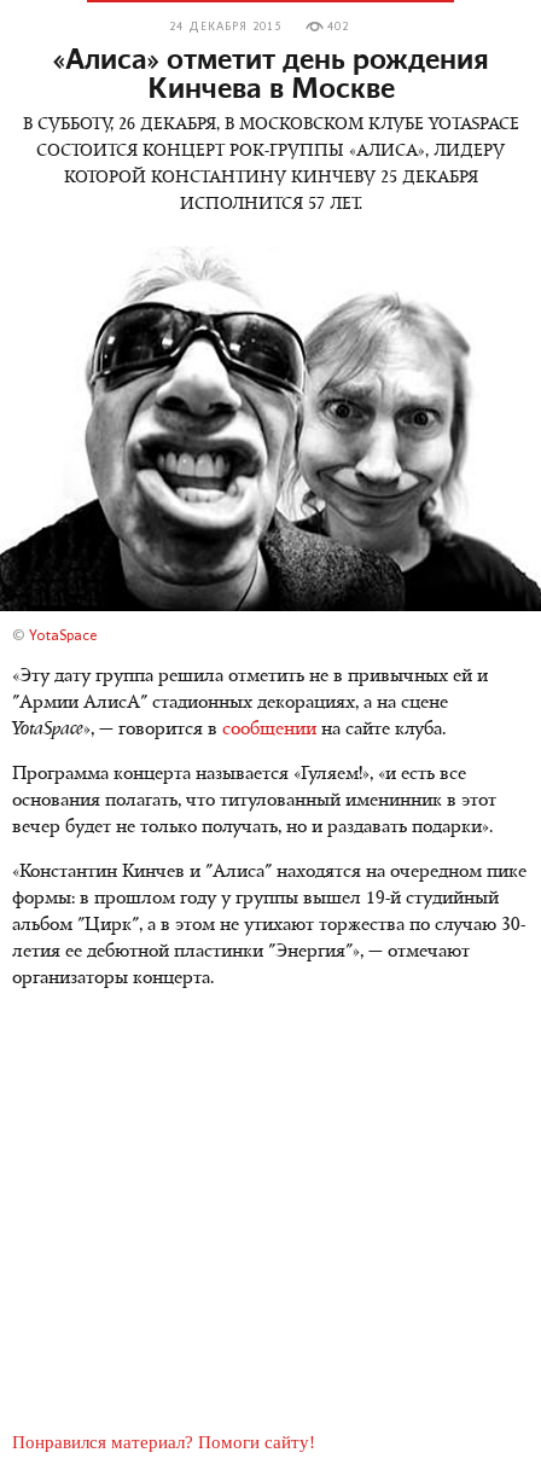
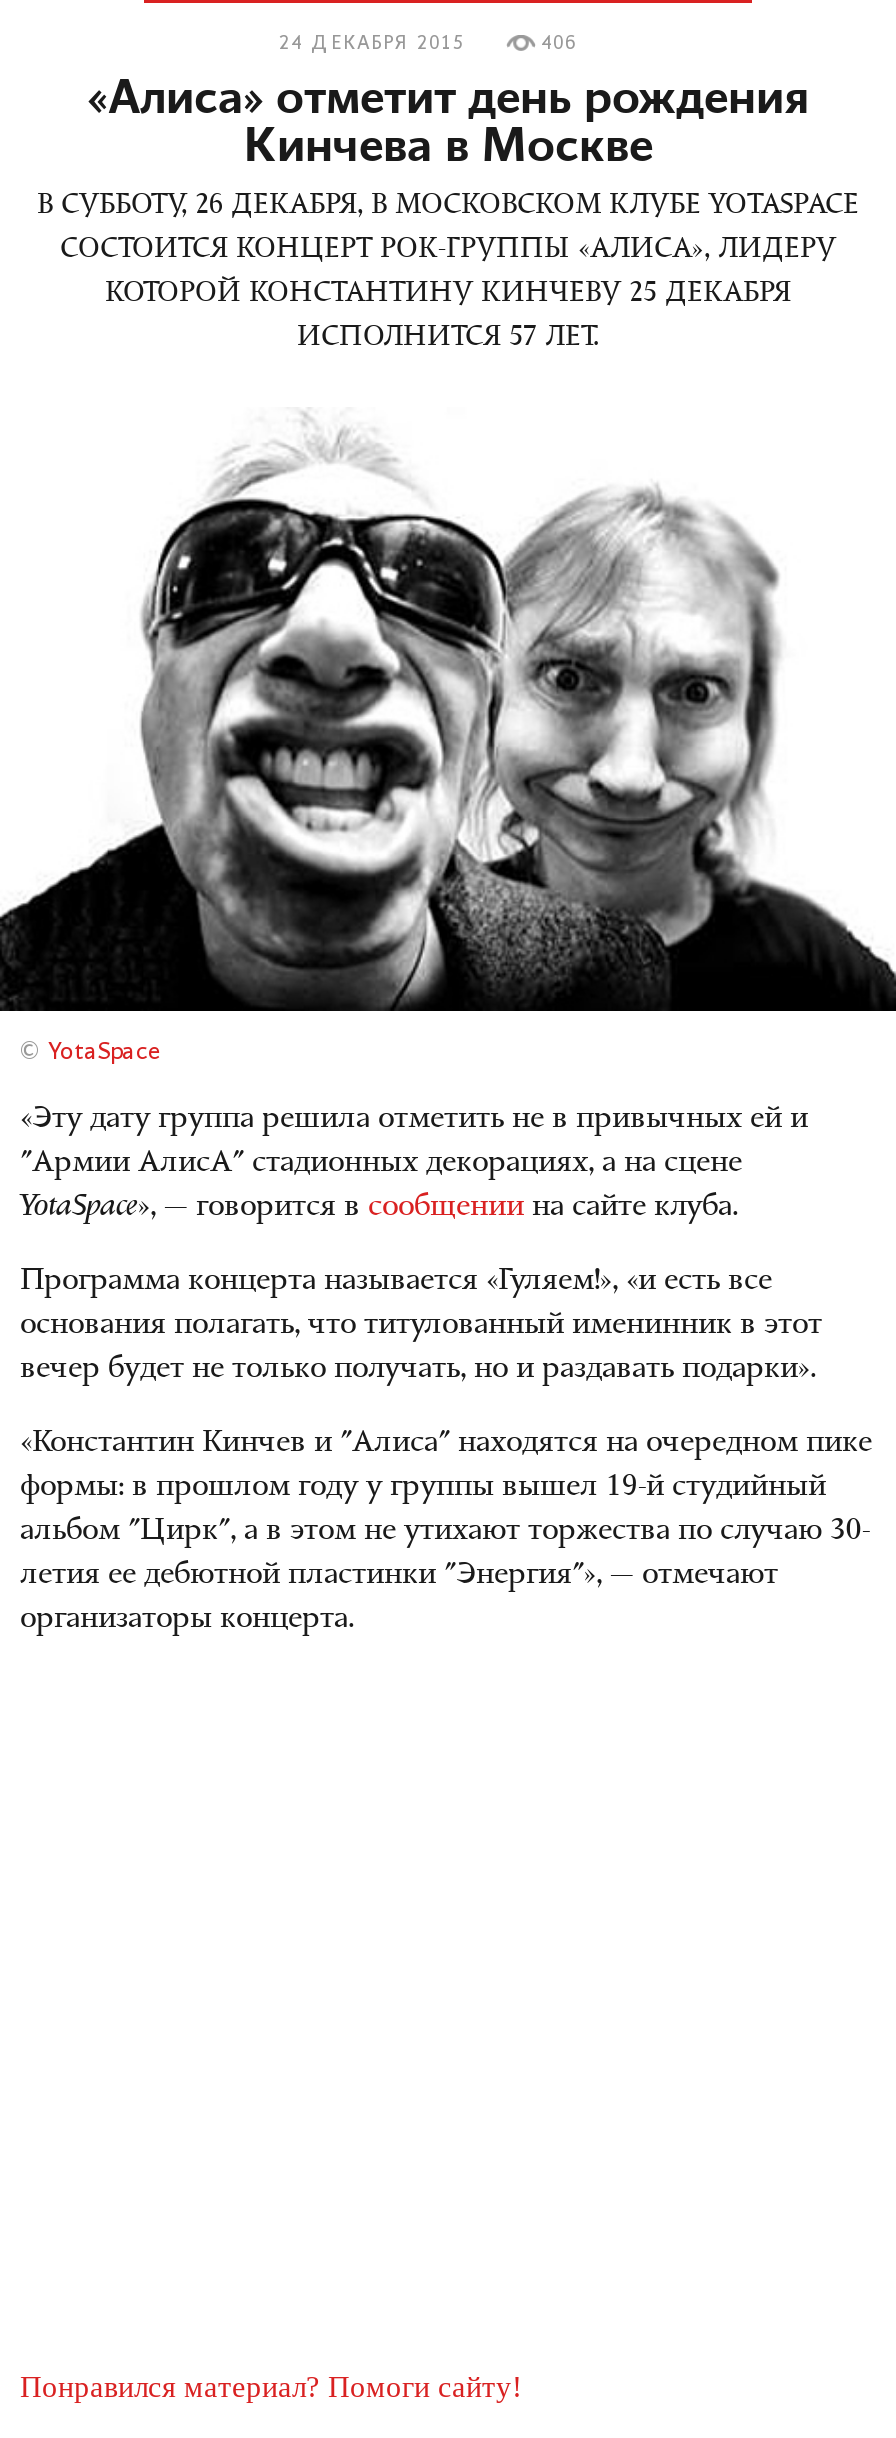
- 402
+ 406
